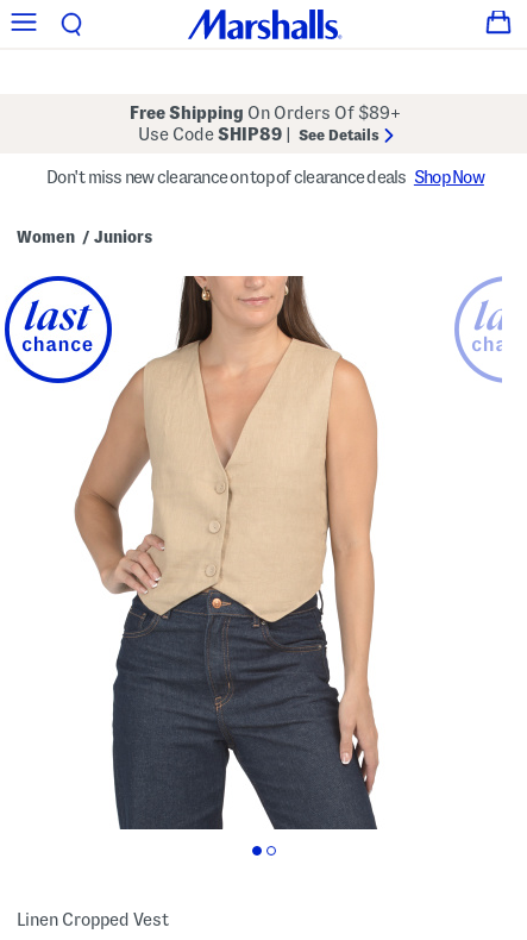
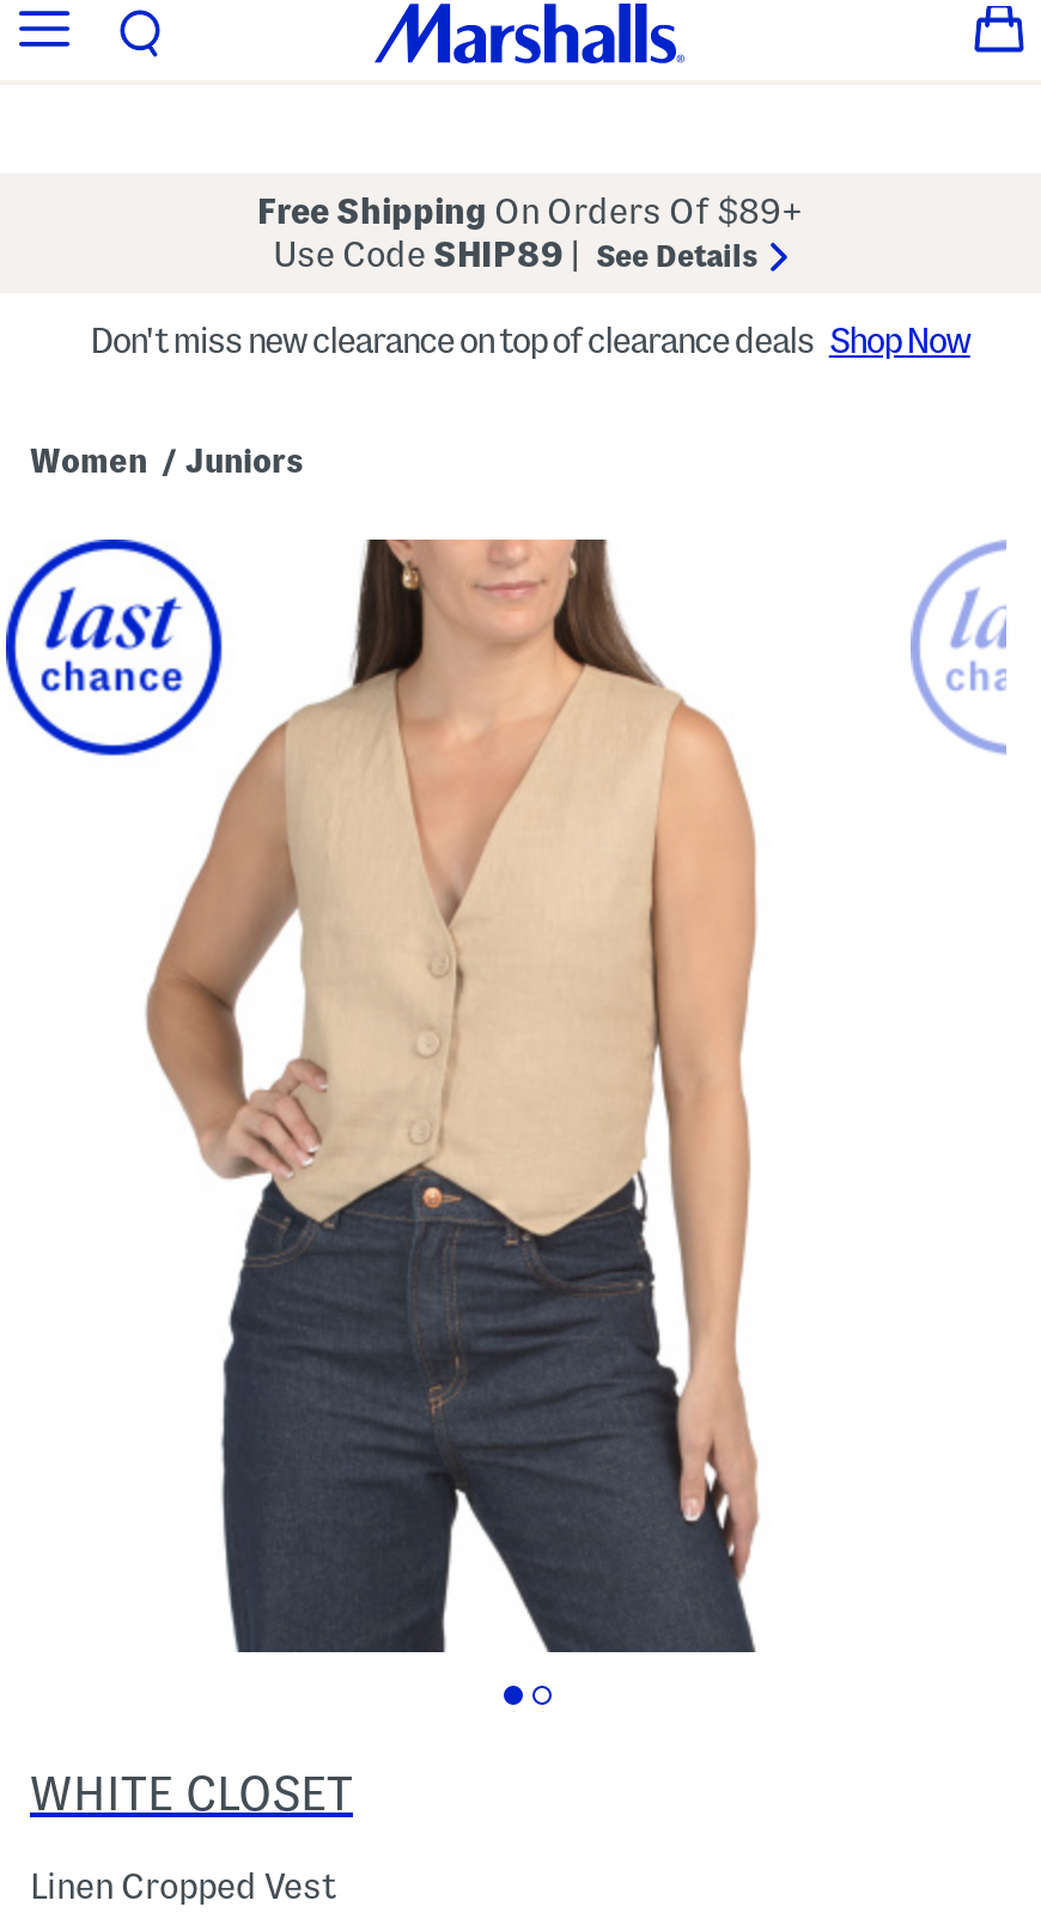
+ WHITE CLOSET
